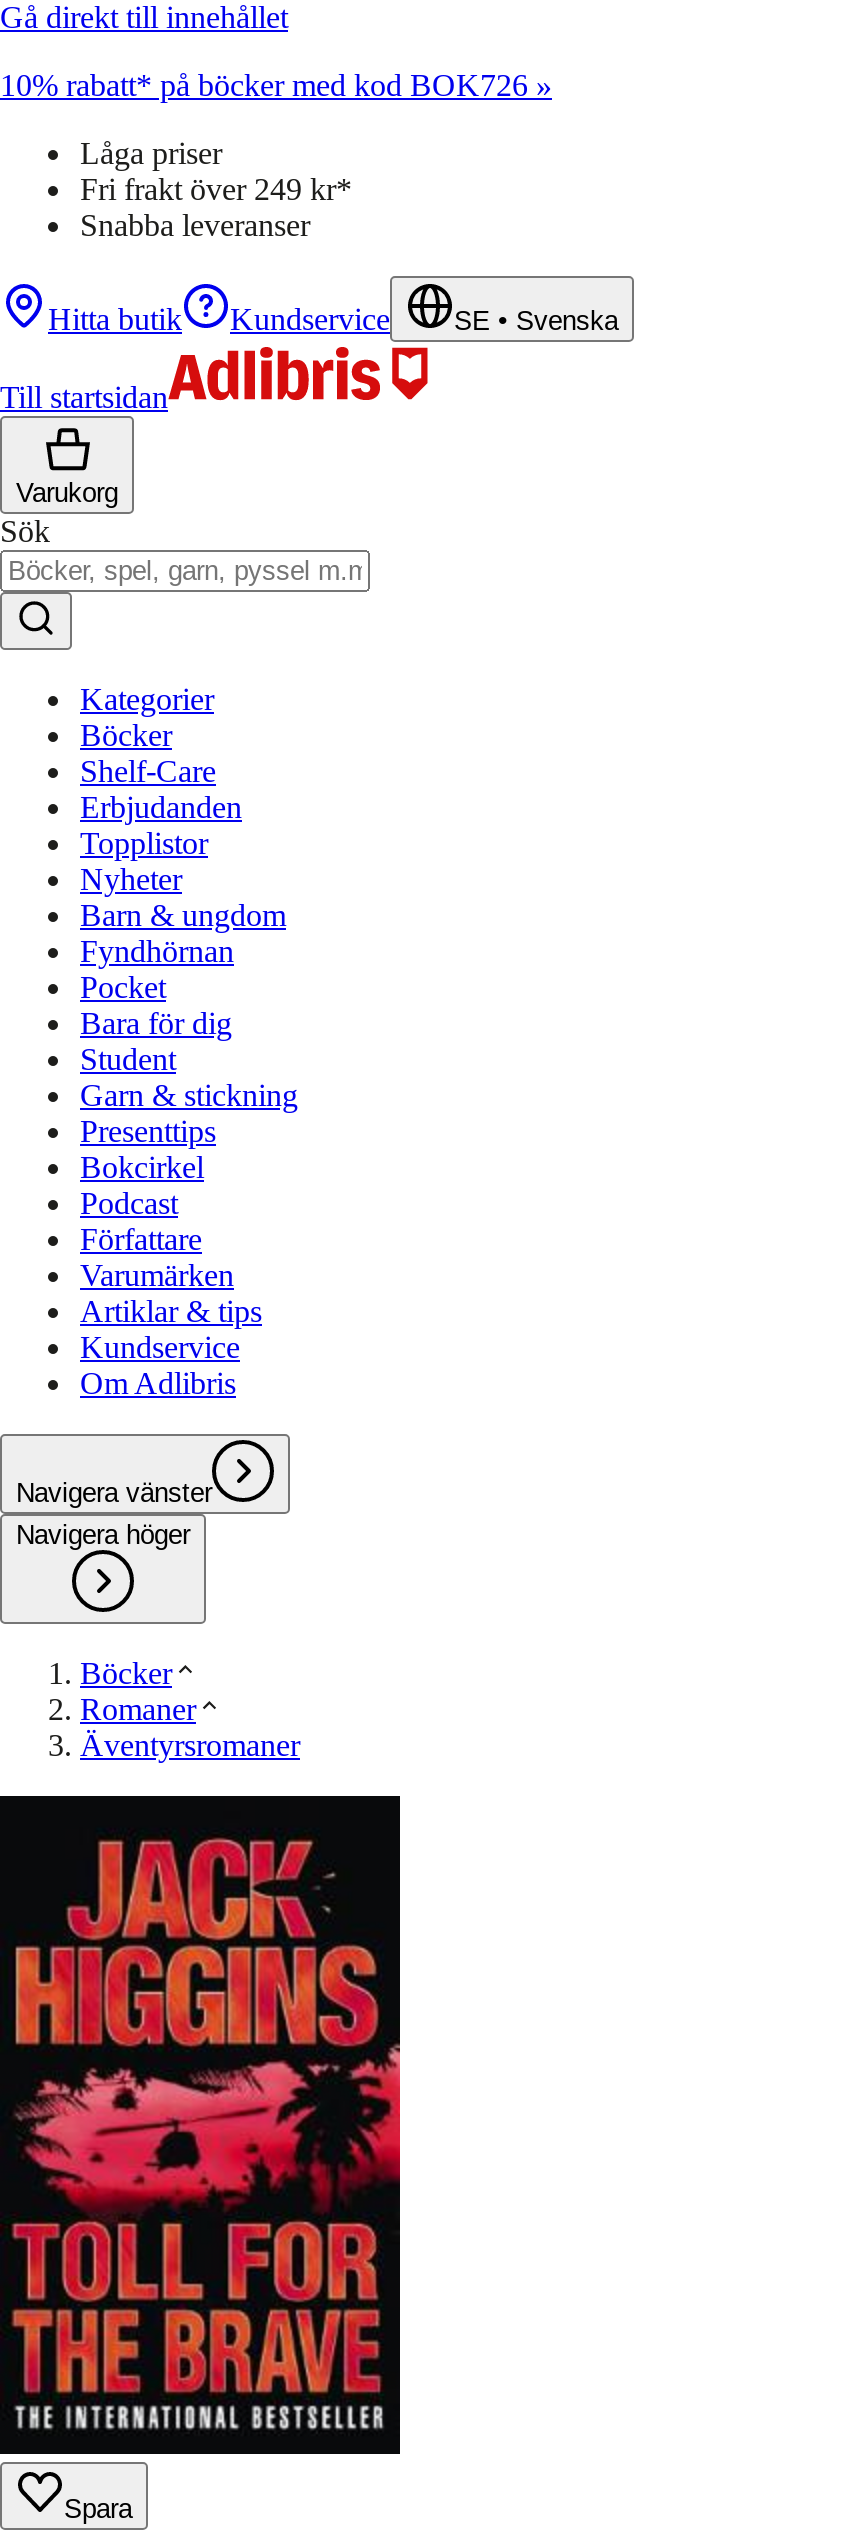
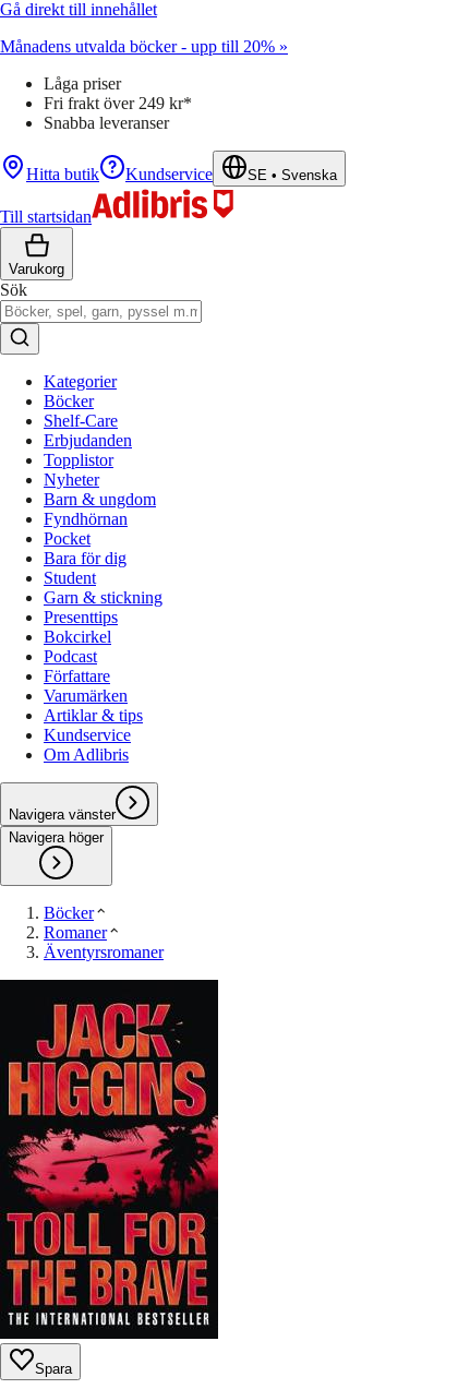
- 10% rabatt* på böcker med kod BOK726 »
+ Månadens utvalda böcker - upp till 20% »
